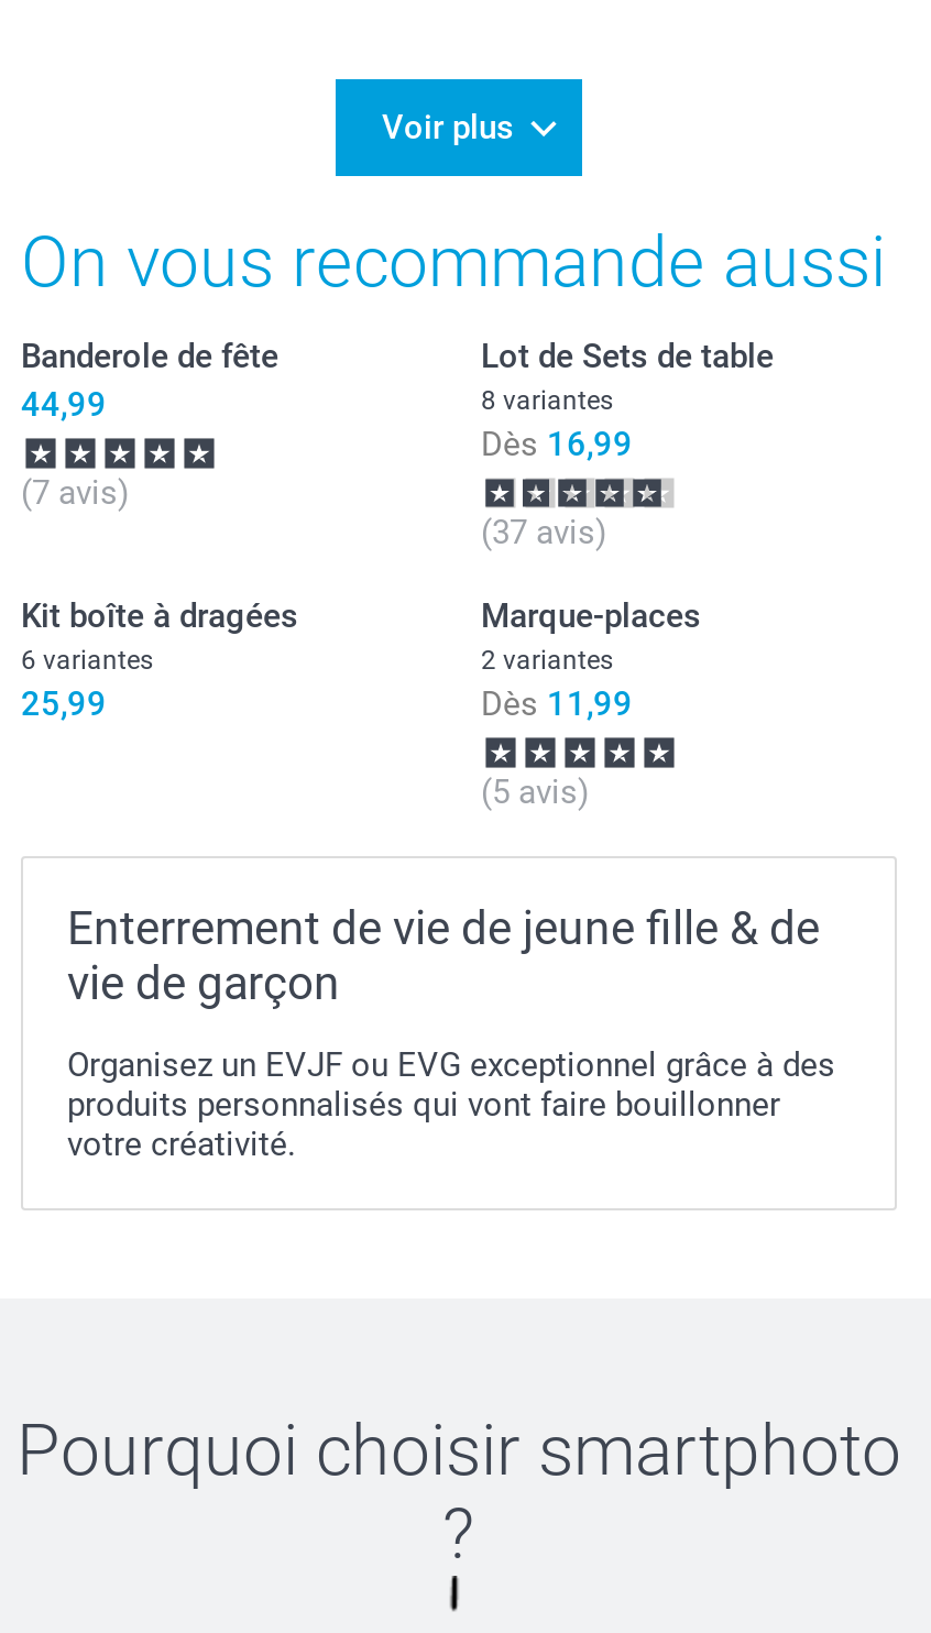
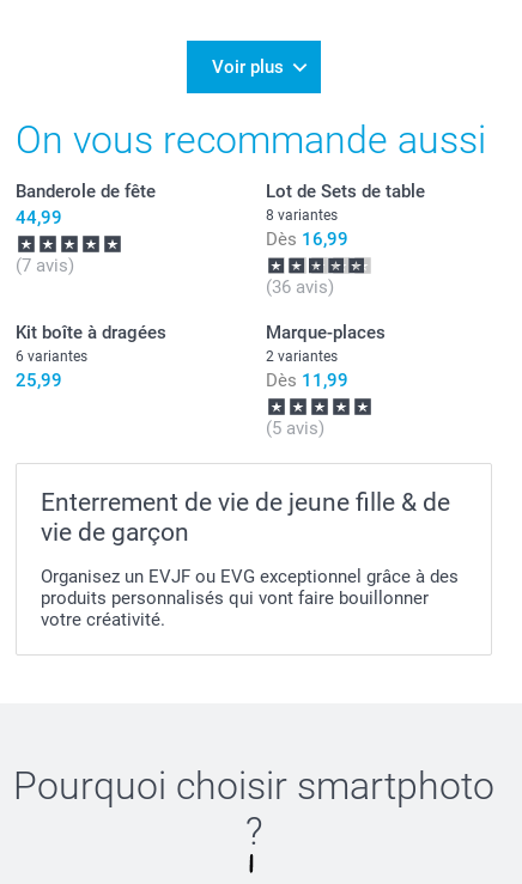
- (37 avis)
+ (36 avis)
